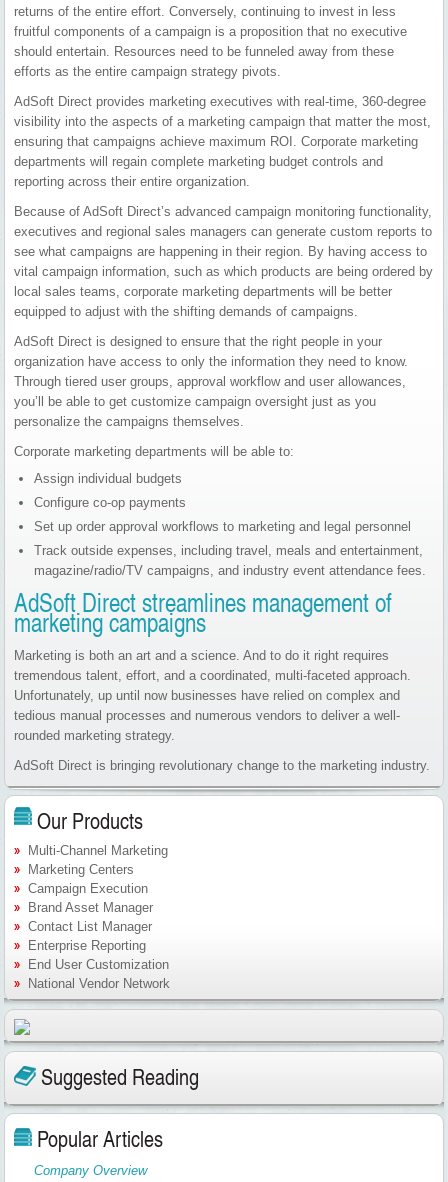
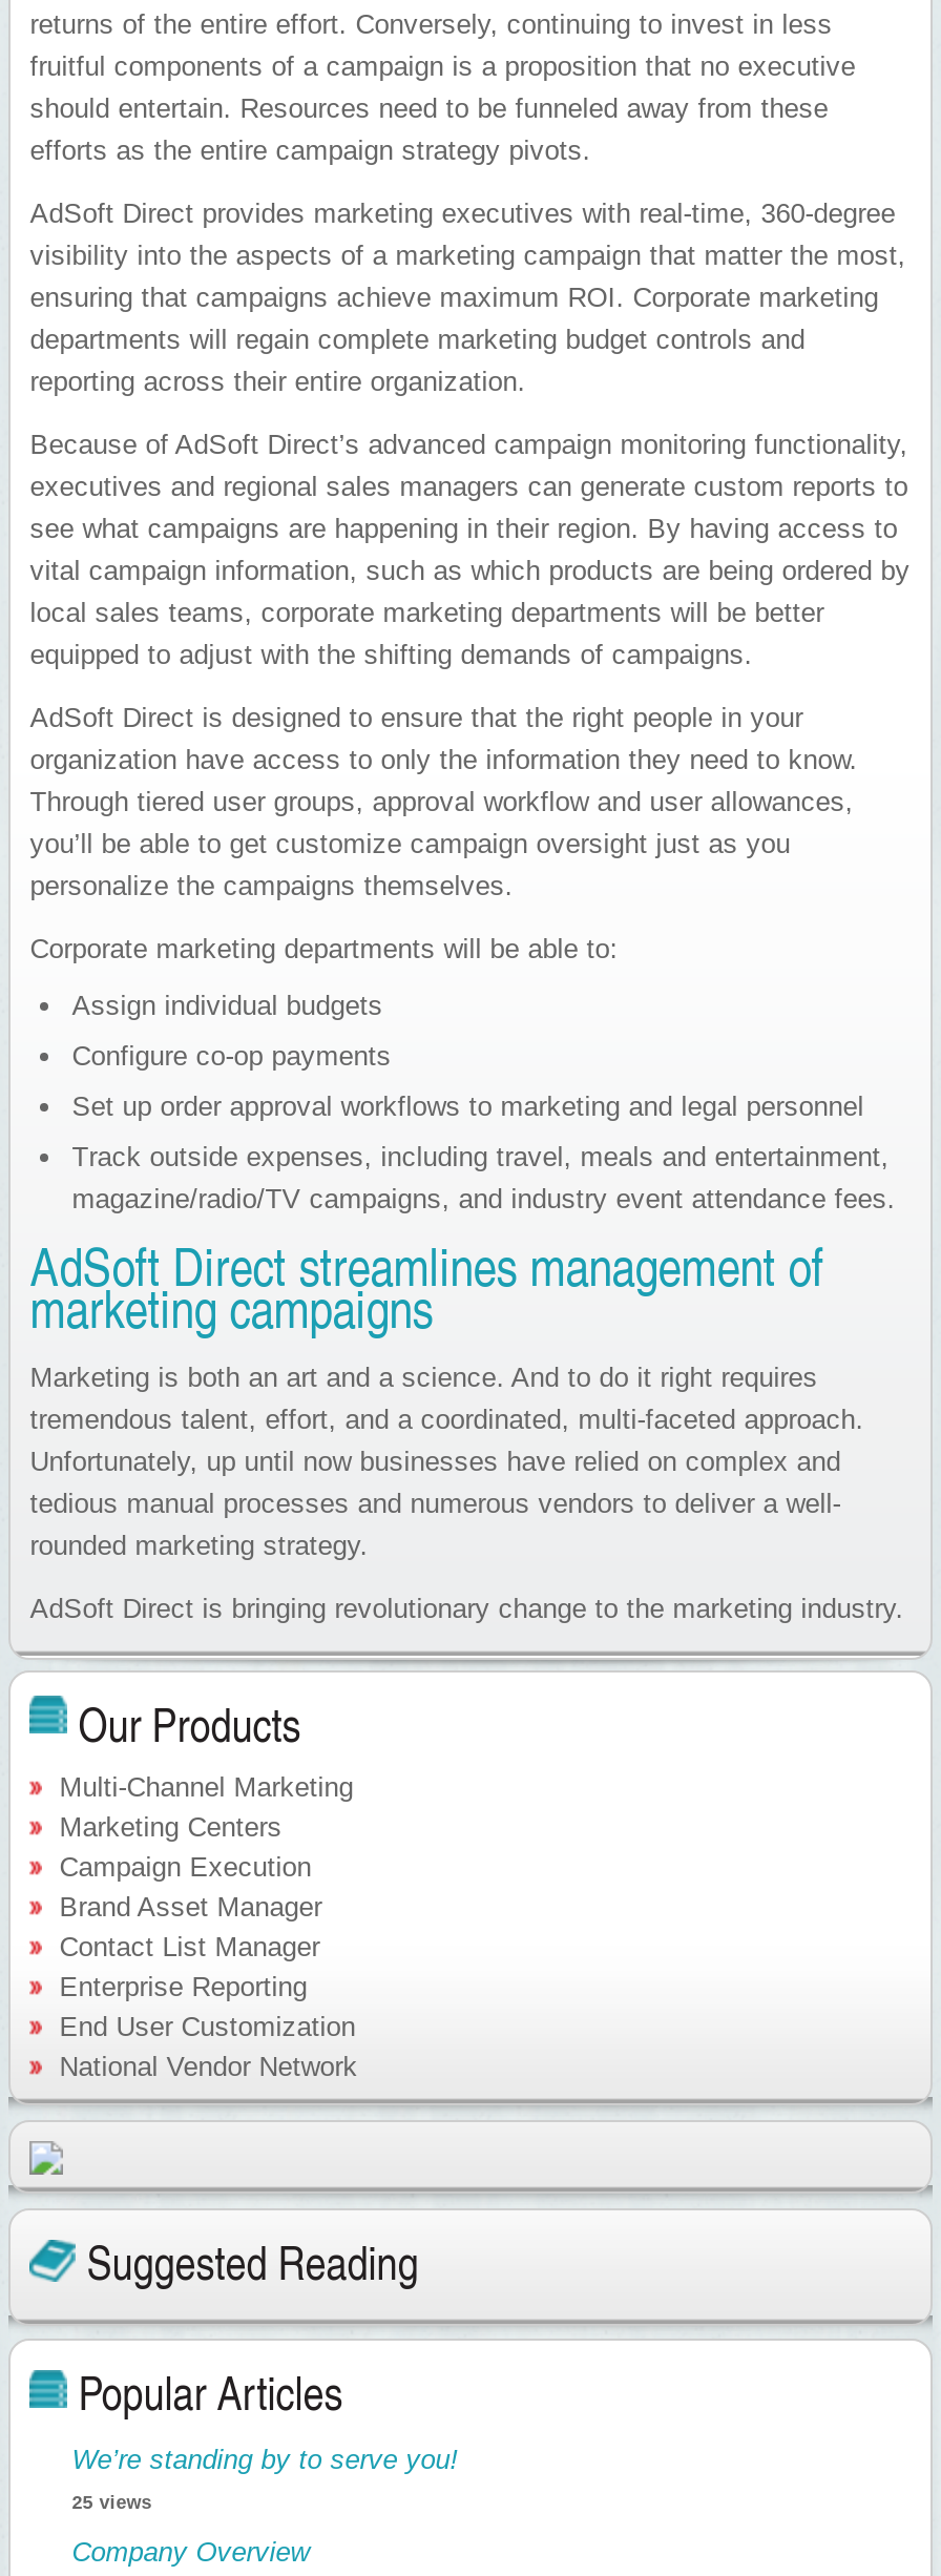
+ We’re standing by to serve you!
+ 25 views
